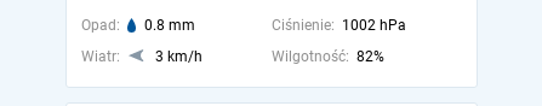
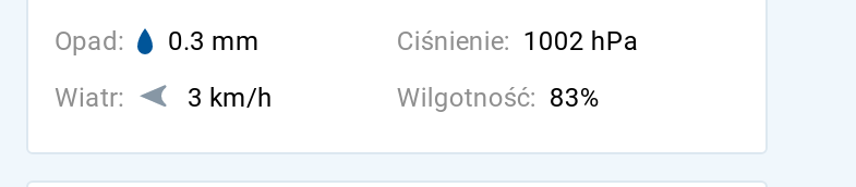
- Opad: 0.8 mm
+ Opad: 0.3 mm

- Wilgotność: 82%
+ Wilgotność: 83%
